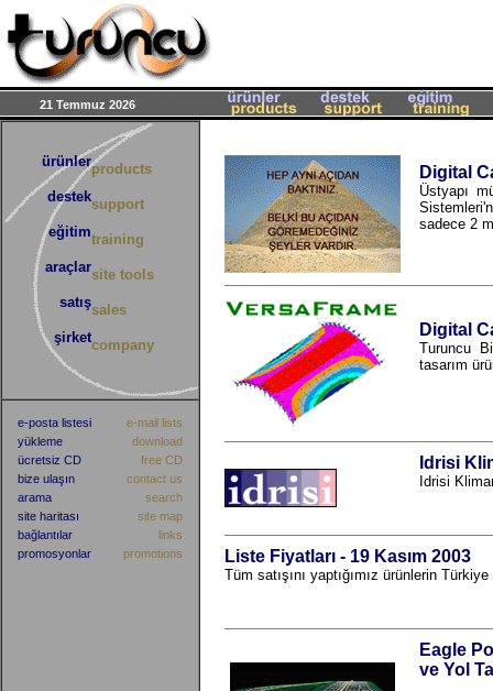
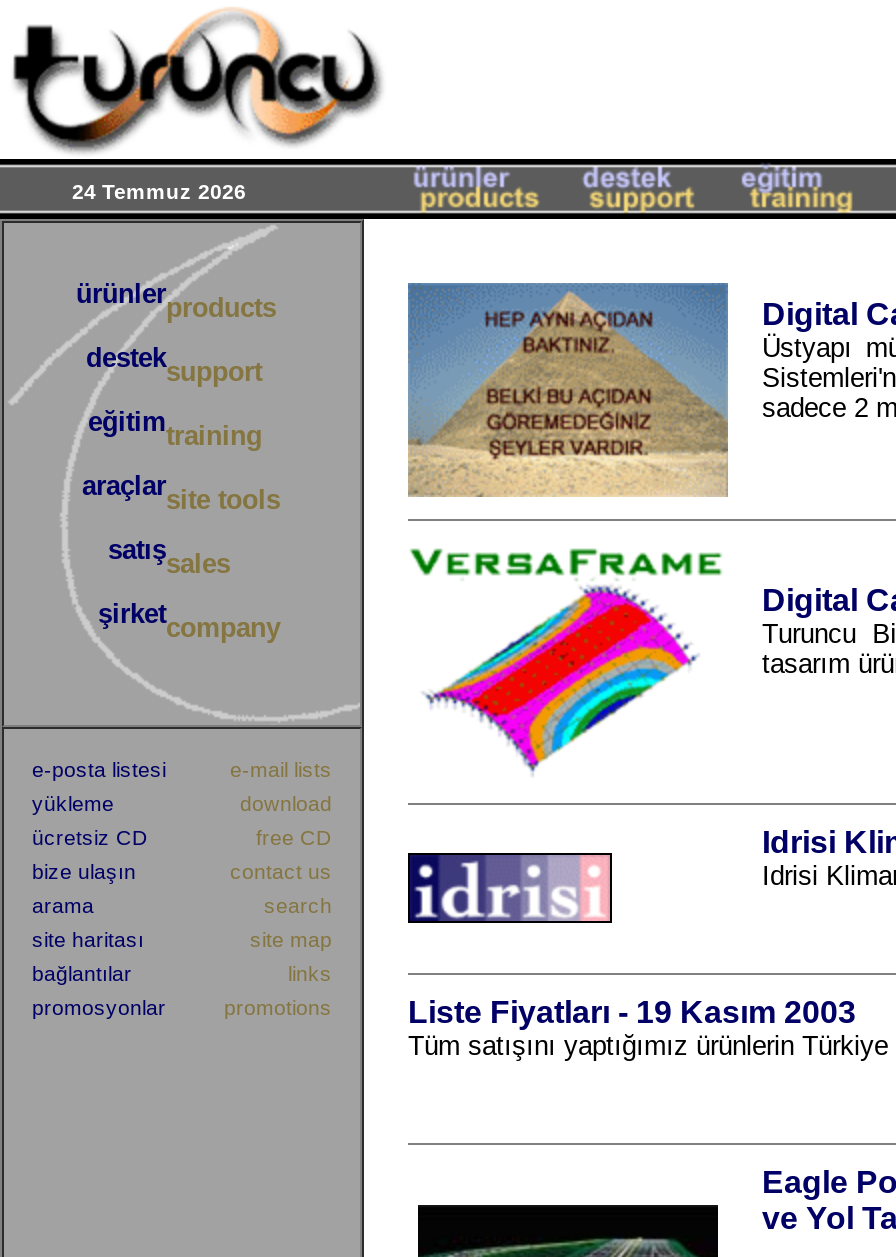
- 21 Temmuz 2026
+ 24 Temmuz 2026
